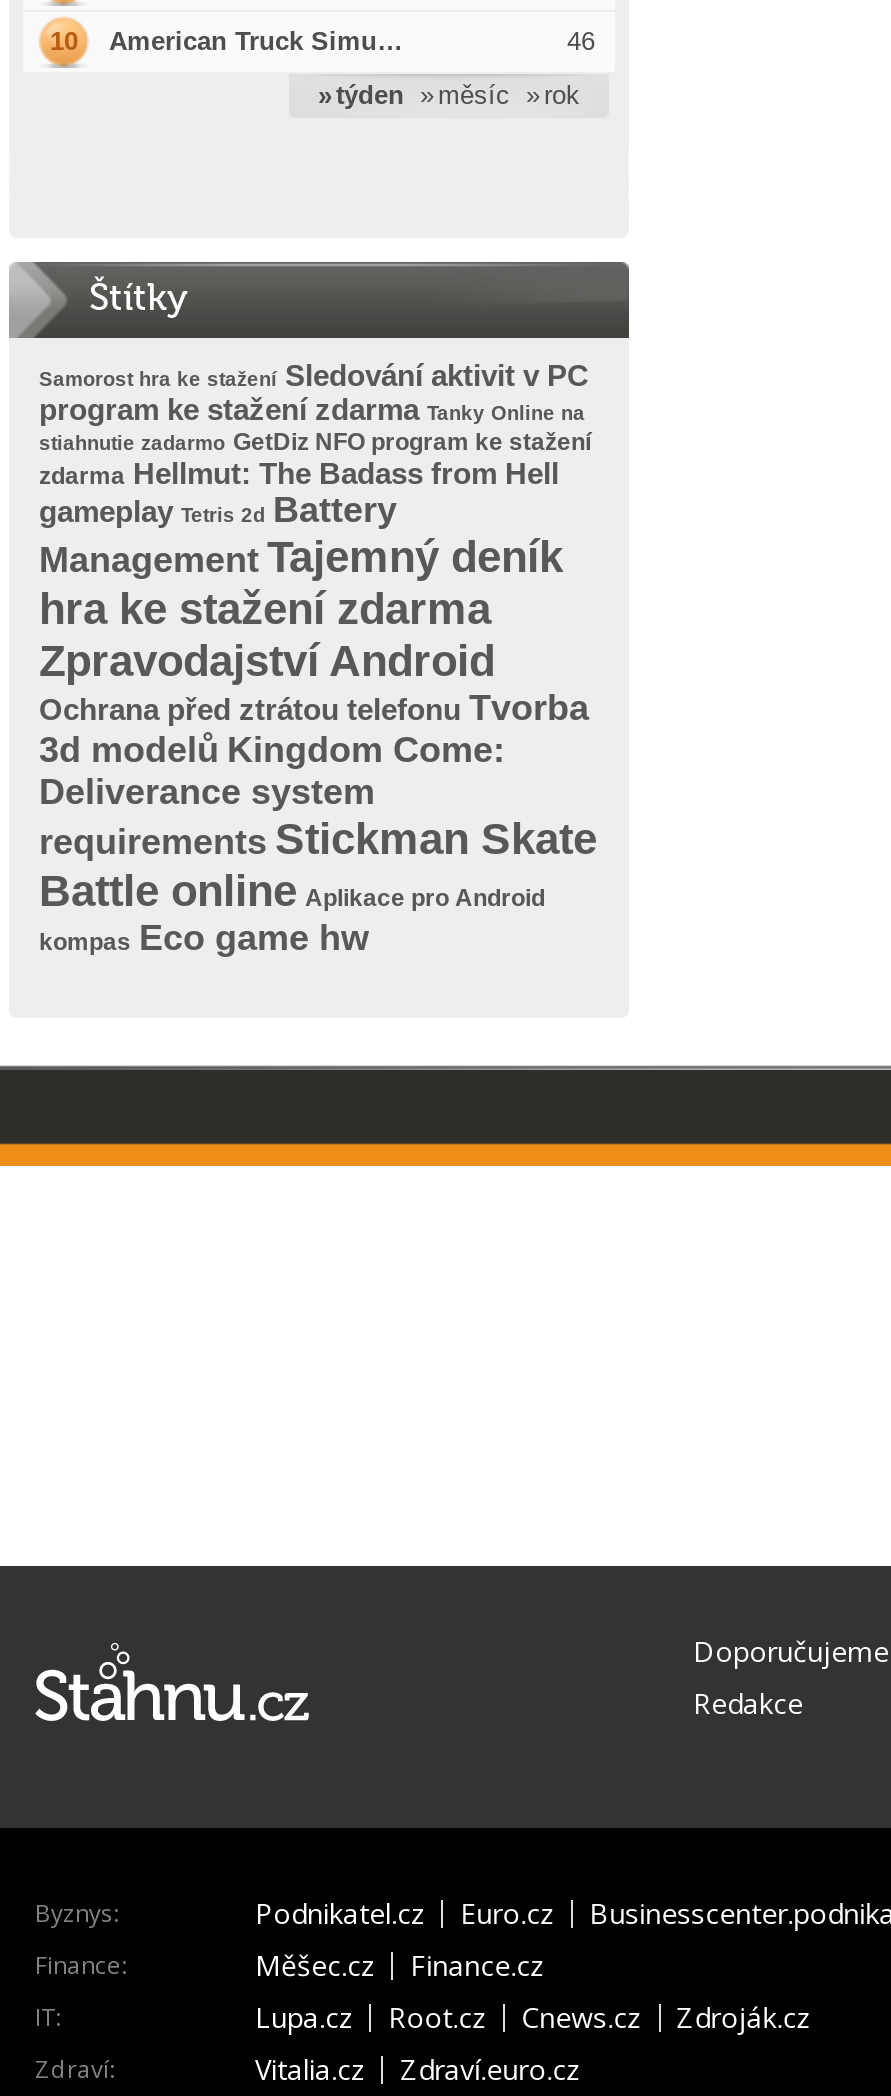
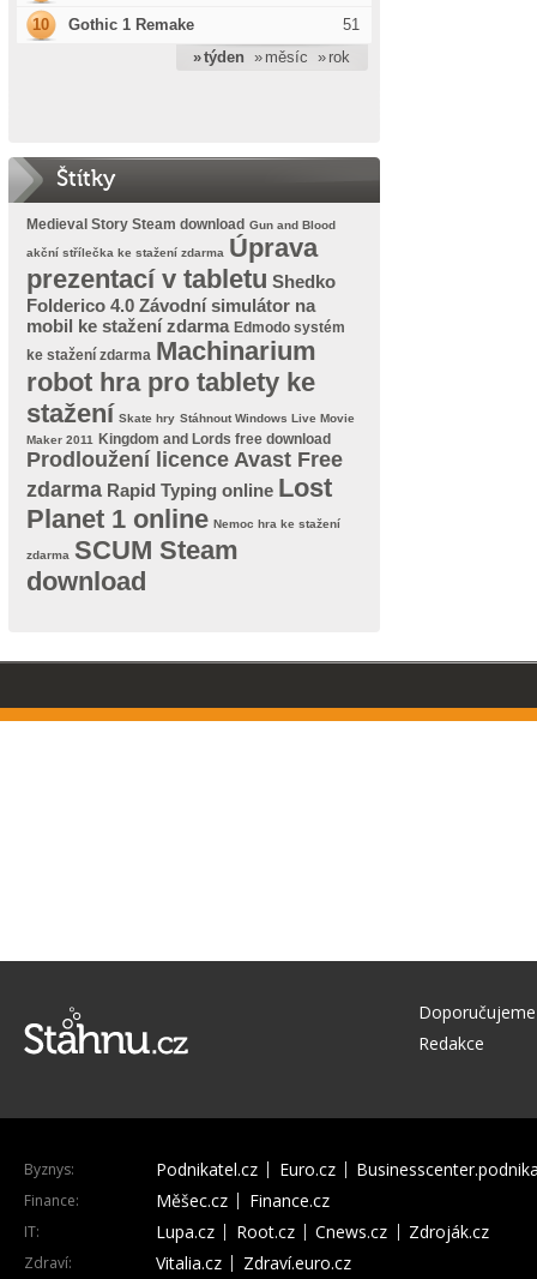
- American Truck Simu…
- 46
+ Gothic 1 Remake
+ 51

- Samorost hra ke stažení Sledování aktivit v PC
- program ke stažení zdarma Tanky Online na
- stiahnutie zadarmo GetDiz NFO program ke stažení
- zdarma Hellmut: The Badass from Hell
- gameplay Tetris 2d Battery
- Management Tajemný deník
- hra ke stažení zdarma
- Zpravodajství Android
- Ochrana před ztrátou telefonu Tvorba
- 3d modelů Kingdom Come:
- Deliverance system
- requirements Stickman Skate
- Battle online Aplikace pro Android
- kompas Eco game hw
+ Medieval Story Steam download Gun and Blood
+ akční střílečka ke stažení zdarma Úprava
+ prezentací v tabletu Shedko
+ Folderico 4.0 Závodní simulátor na
+ mobil ke stažení zdarma Edmodo systém
+ ke stažení zdarma Machinarium
+ robot hra pro tablety ke
+ stažení Skate hry Stáhnout Windows Live Movie
+ Maker 2011 Kingdom and Lords free download
+ Prodloužení licence Avast Free
+ zdarma Rapid Typing online Lost
+ Planet 1 online Nemoc hra ke stažení
+ zdarma SCUM Steam
+ download
